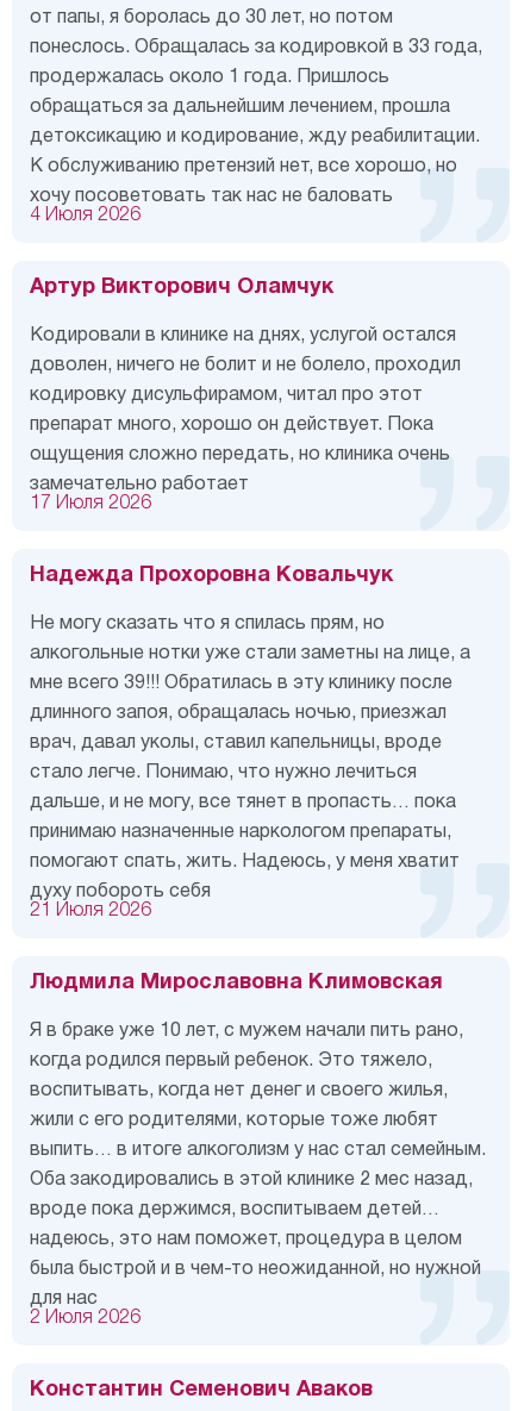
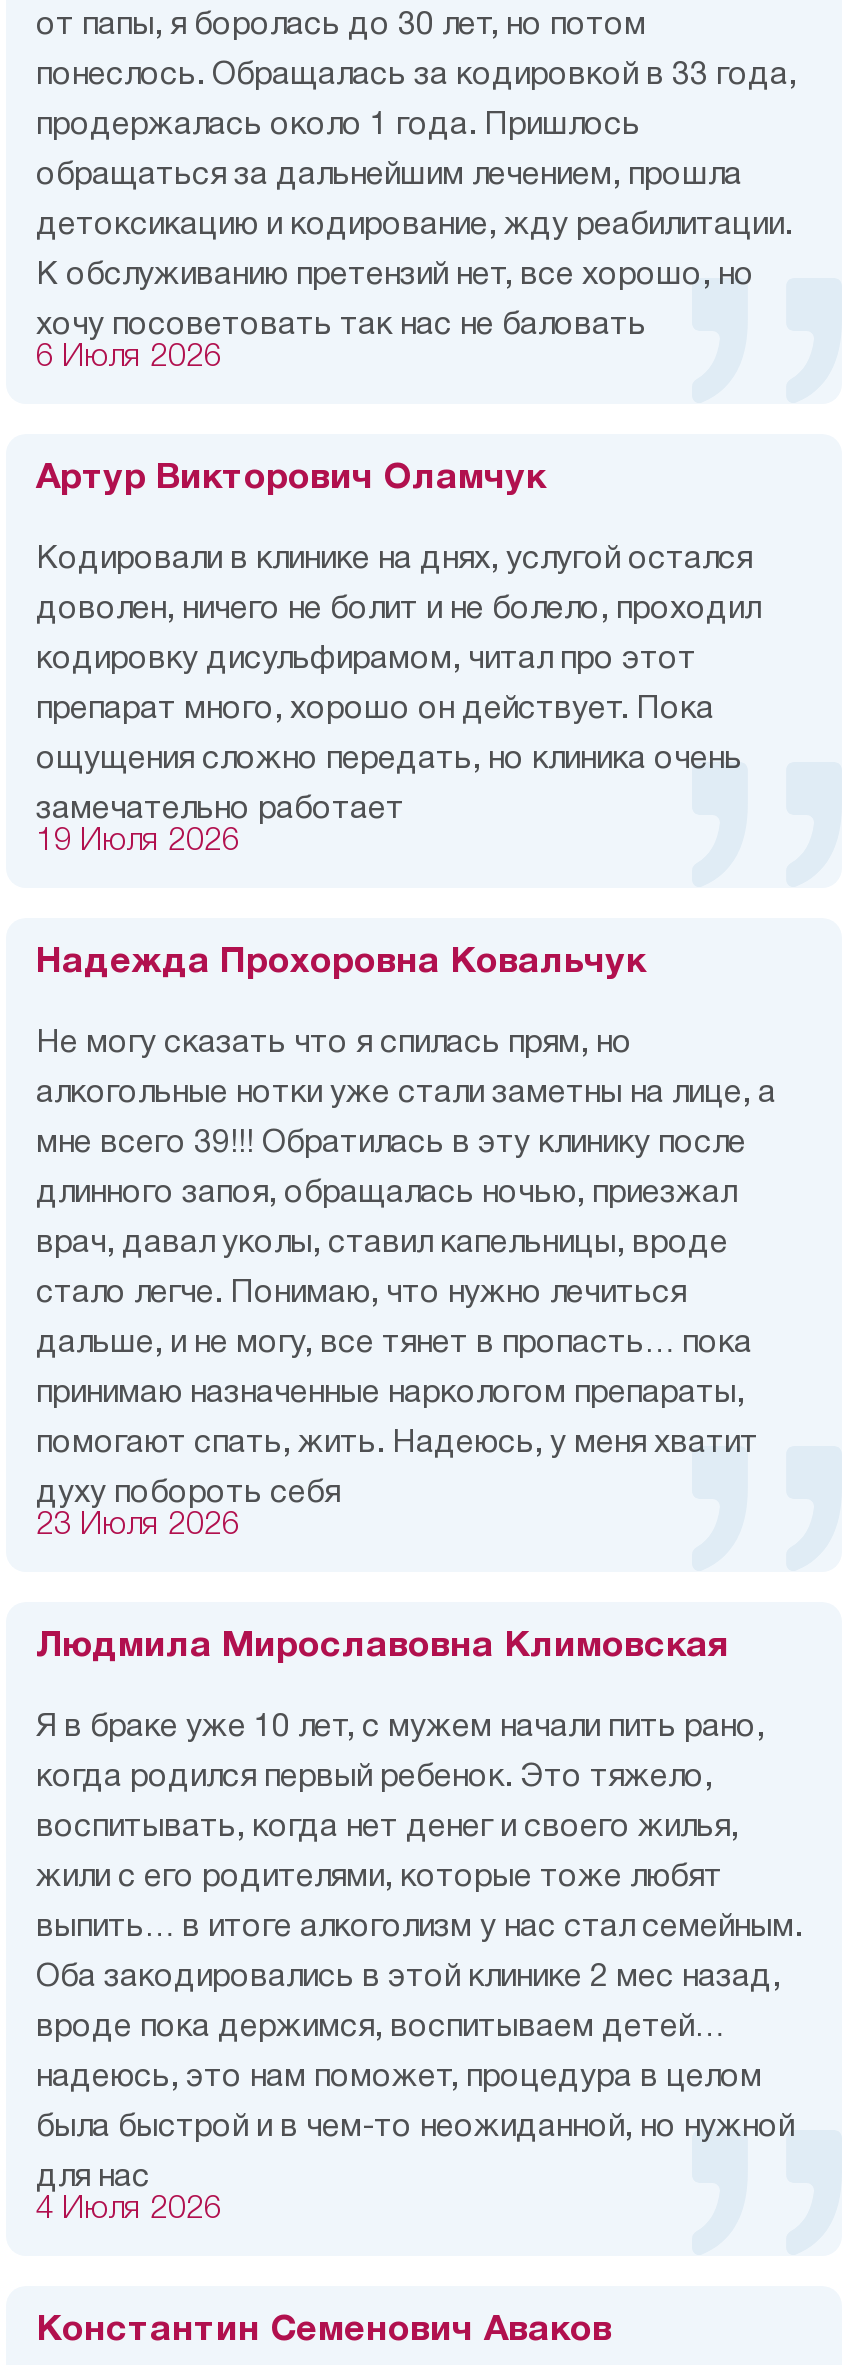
- 4 Июля 2026
+ 6 Июля 2026

- 17 Июля 2026
+ 19 Июля 2026

- 21 Июля 2026
+ 23 Июля 2026

- 2 Июля 2026
+ 4 Июля 2026
